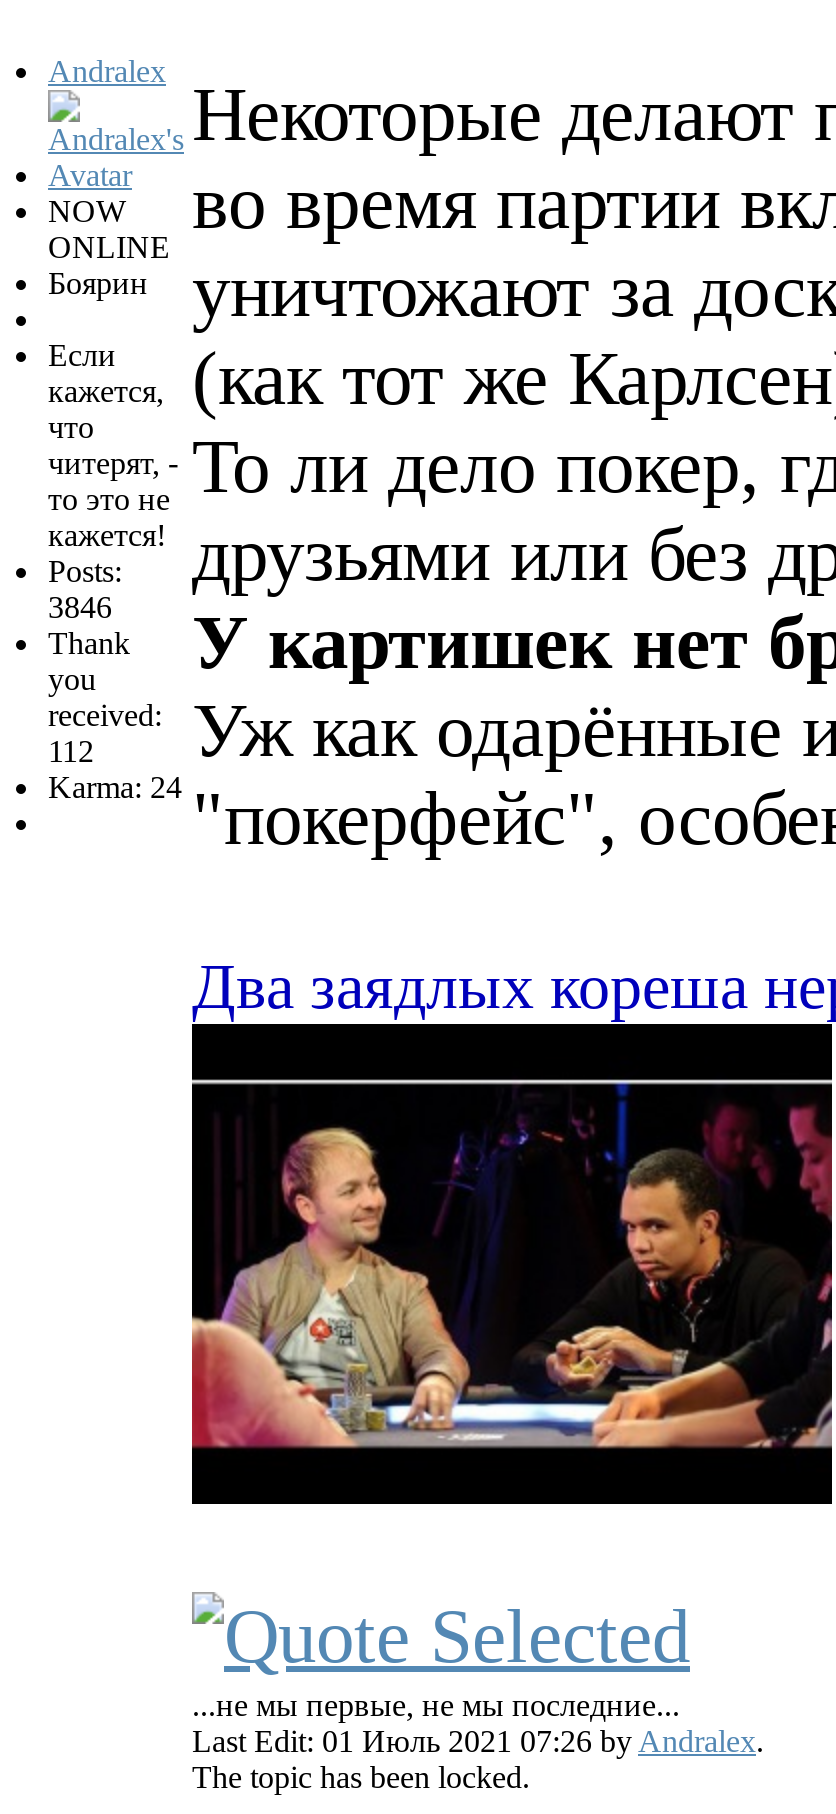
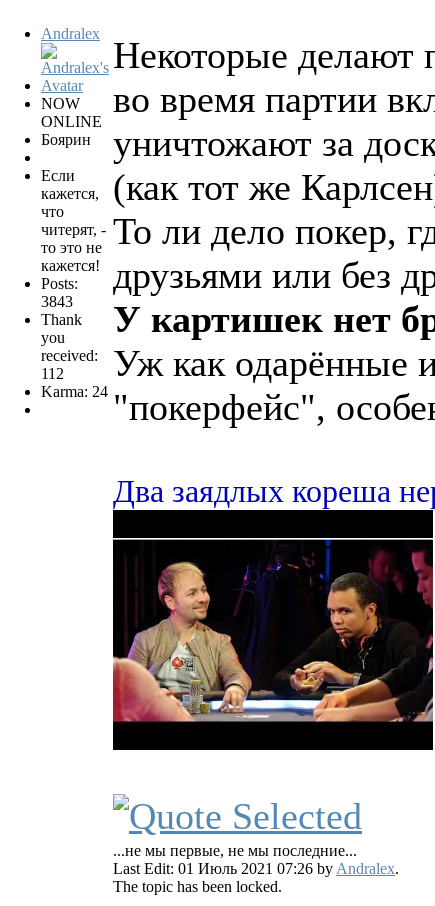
- 3846
+ 3843
